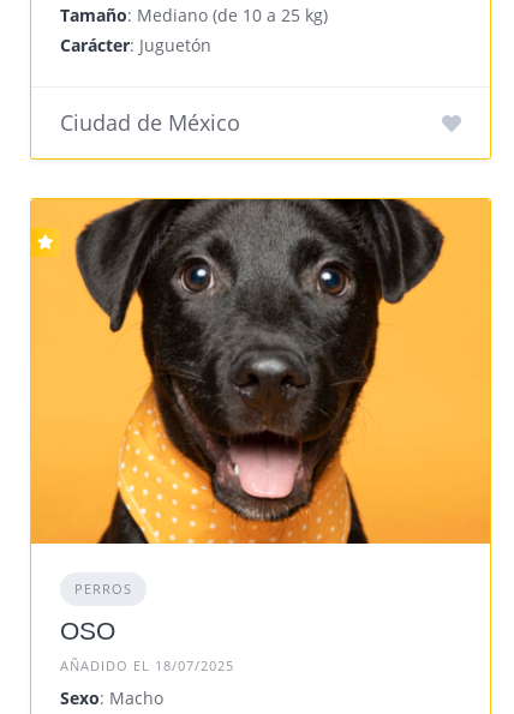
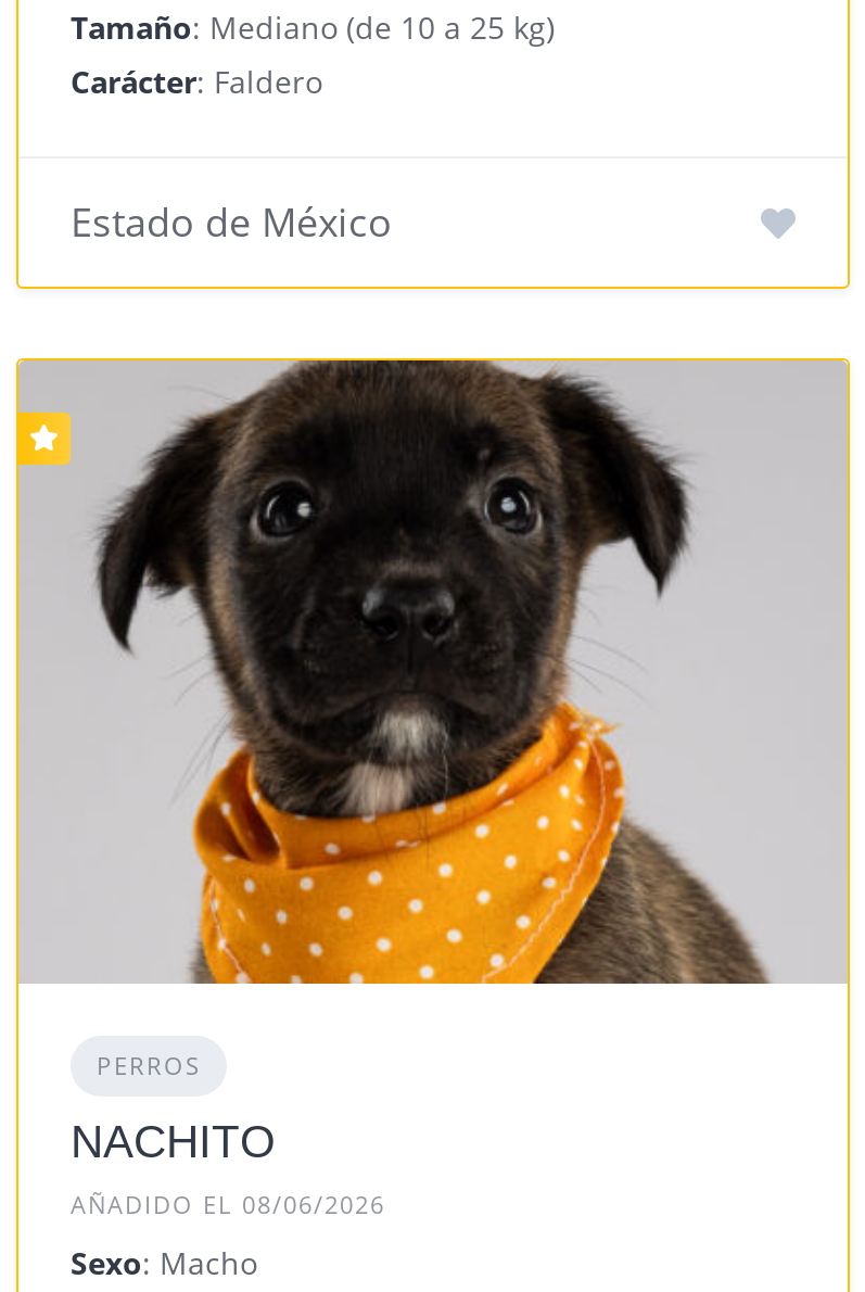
- Carácter: Juguetón
+ Carácter: Faldero

- Ciudad de México
+ Estado de México

- [image]
+ [image]

- OSO
- AÑADIDO EL 18/07/2025
+ NACHITO
+ AÑADIDO EL 08/06/2026
